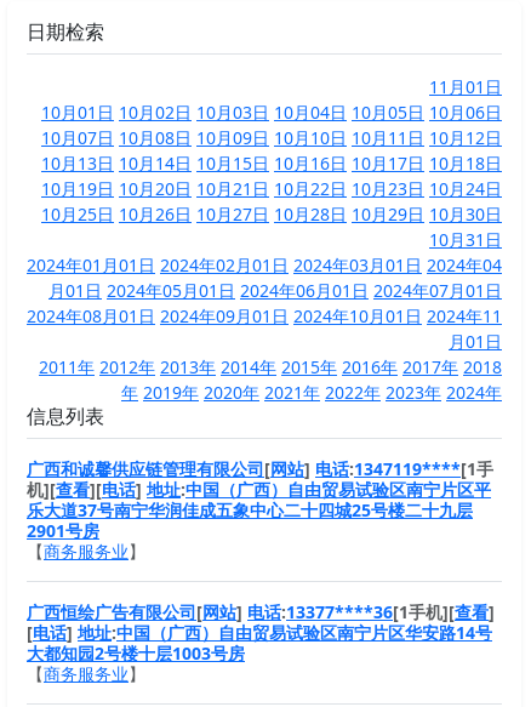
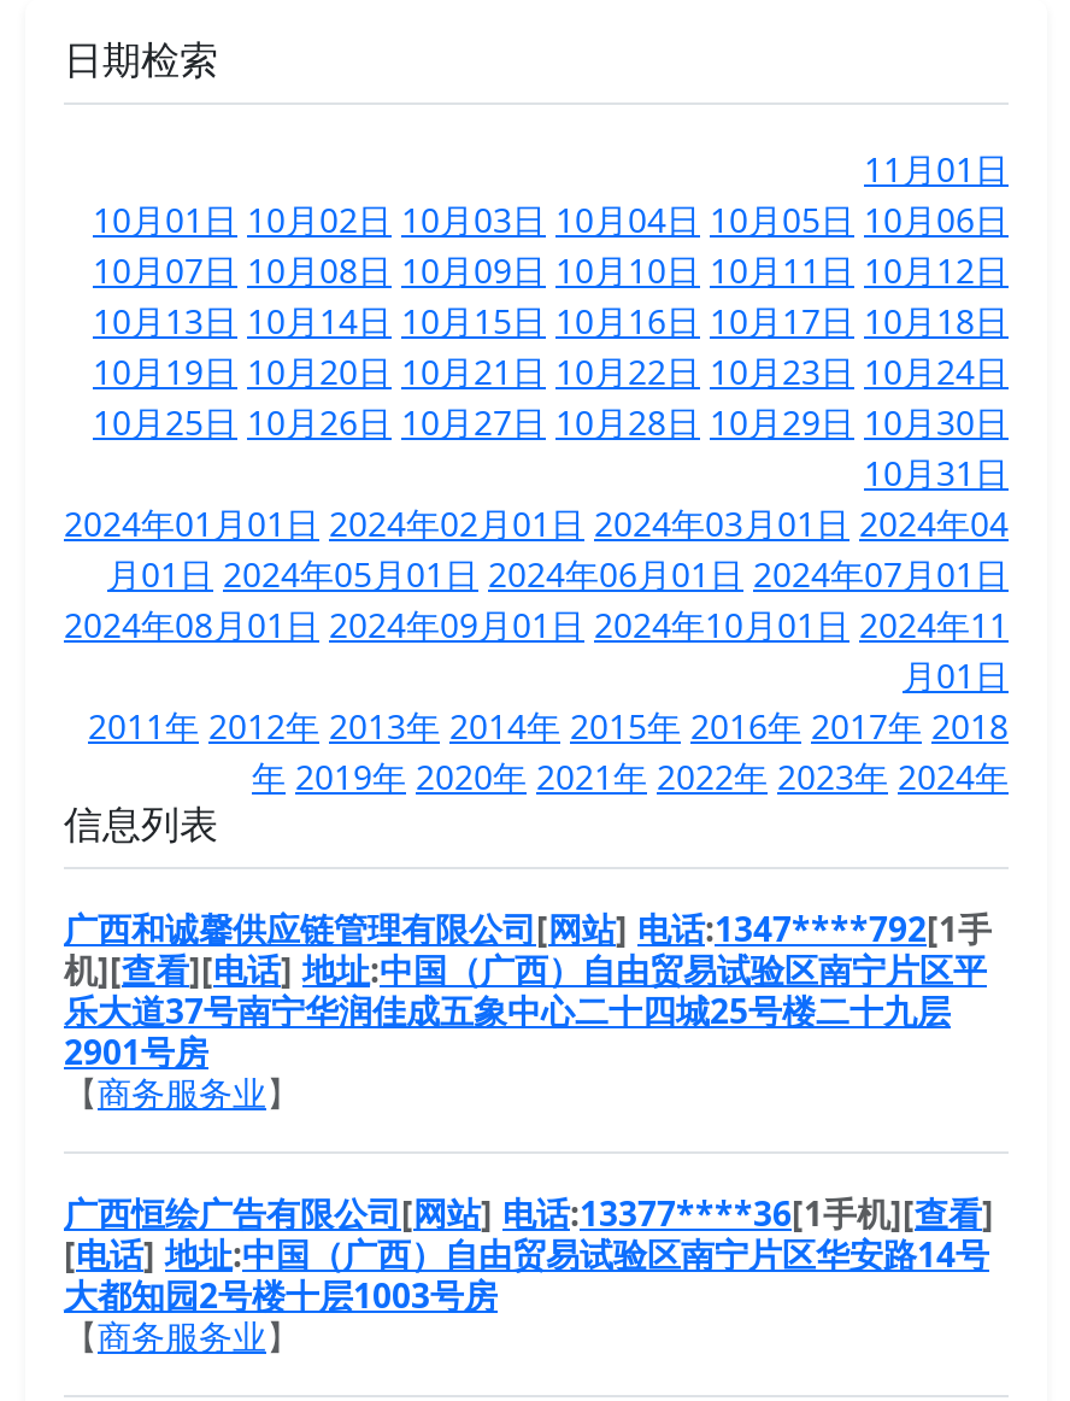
- 广西和诚馨供应链管理有限公司[网站]电话:1347119****[1手
+ 广西和诚馨供应链管理有限公司[网站]电话:1347****792[1手
